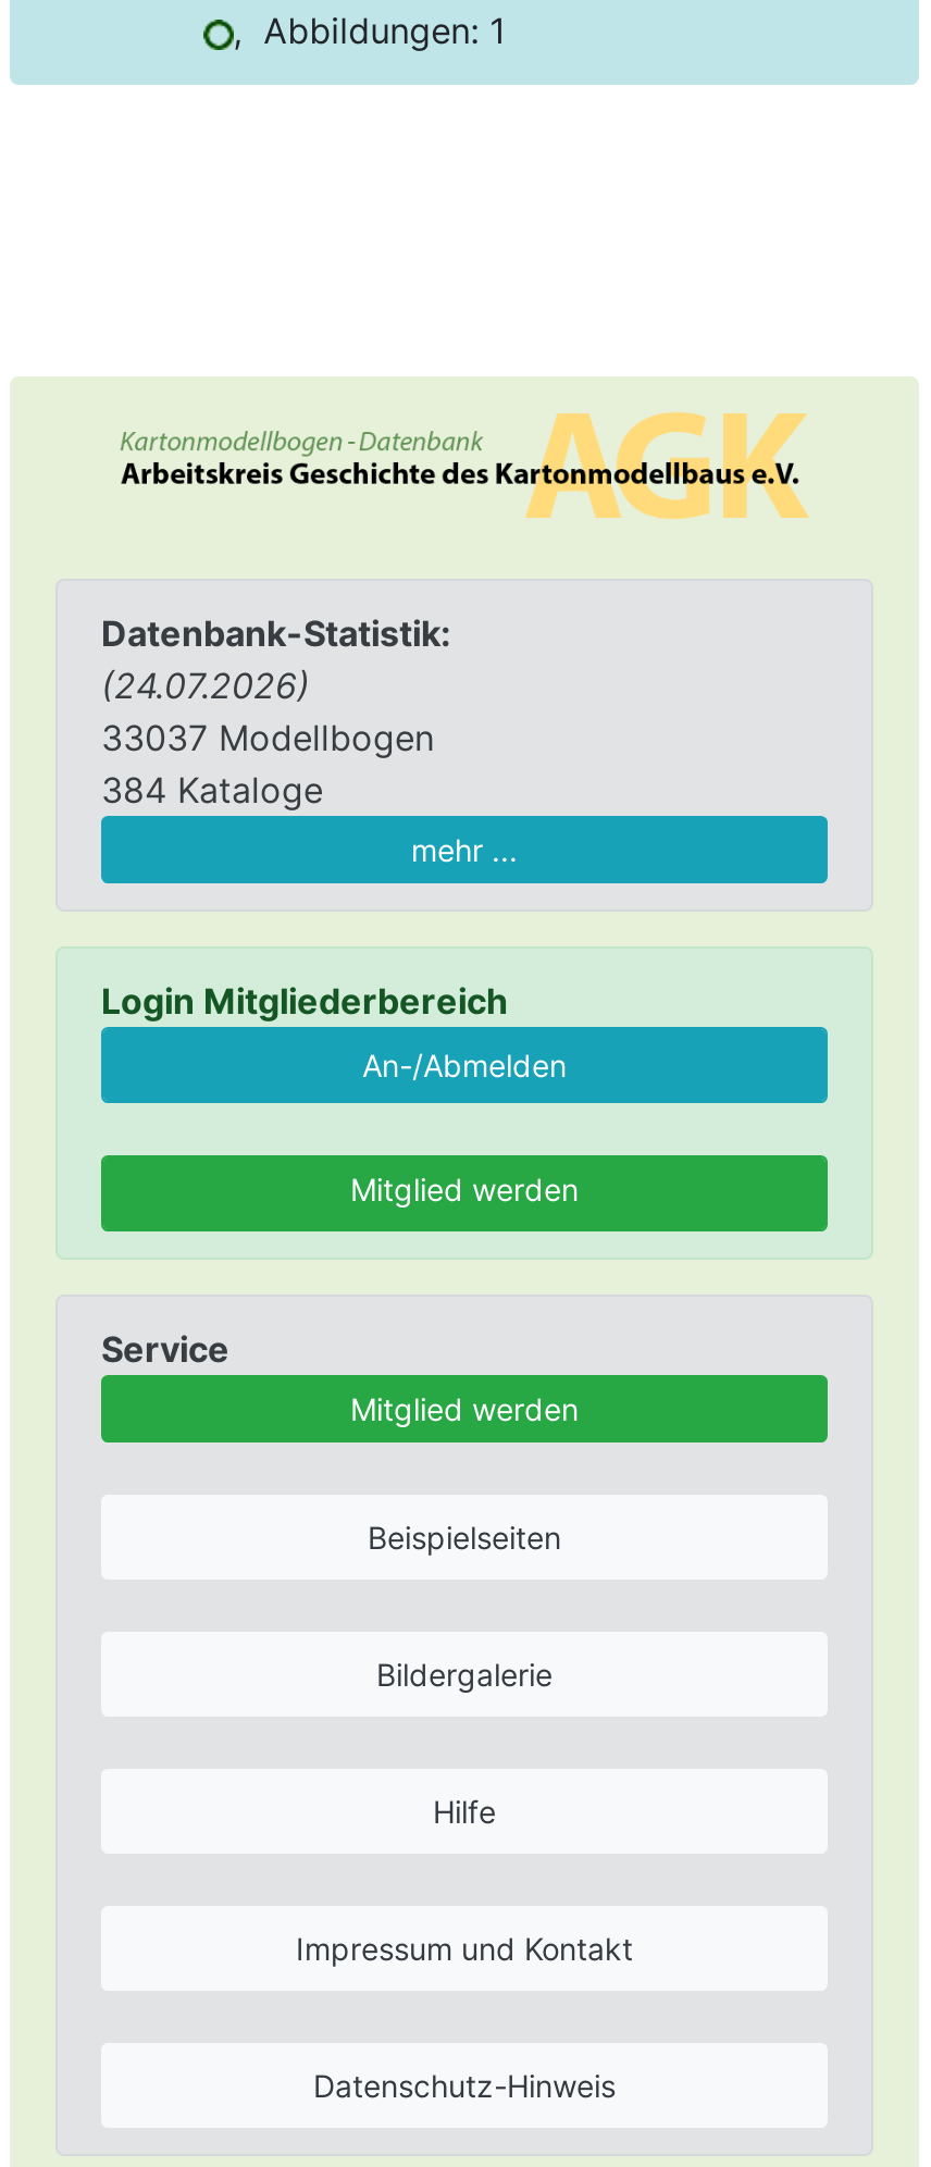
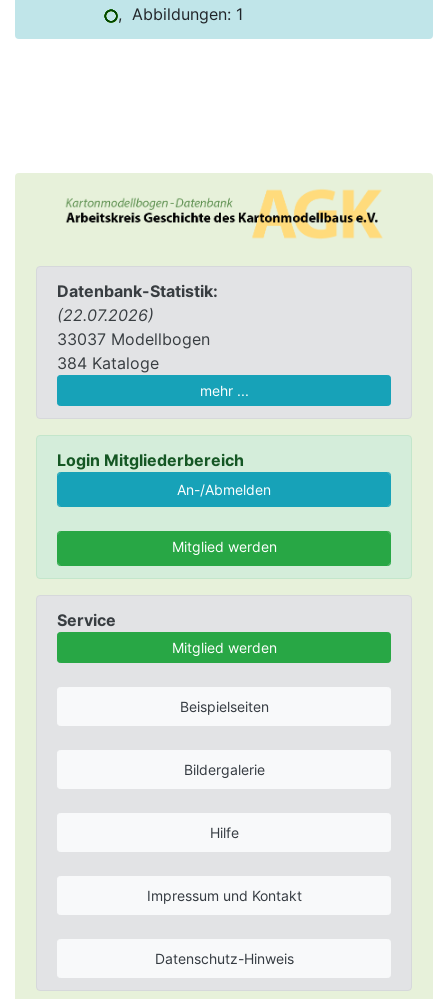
- (24.07.2026)
+ (22.07.2026)
